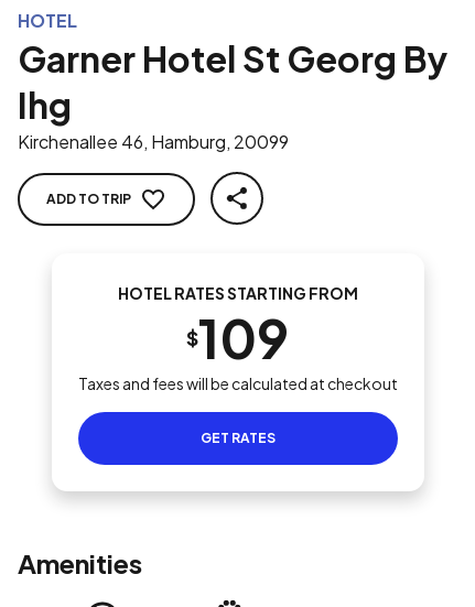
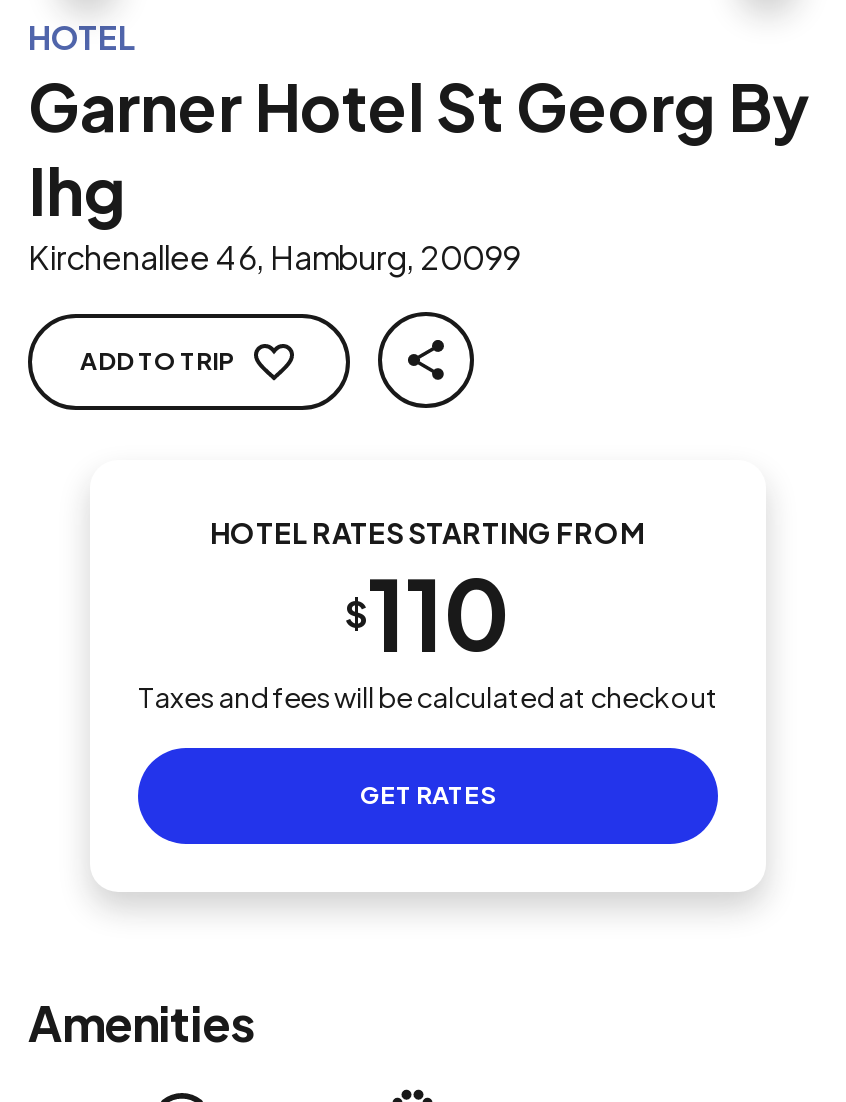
- $109
+ $110
